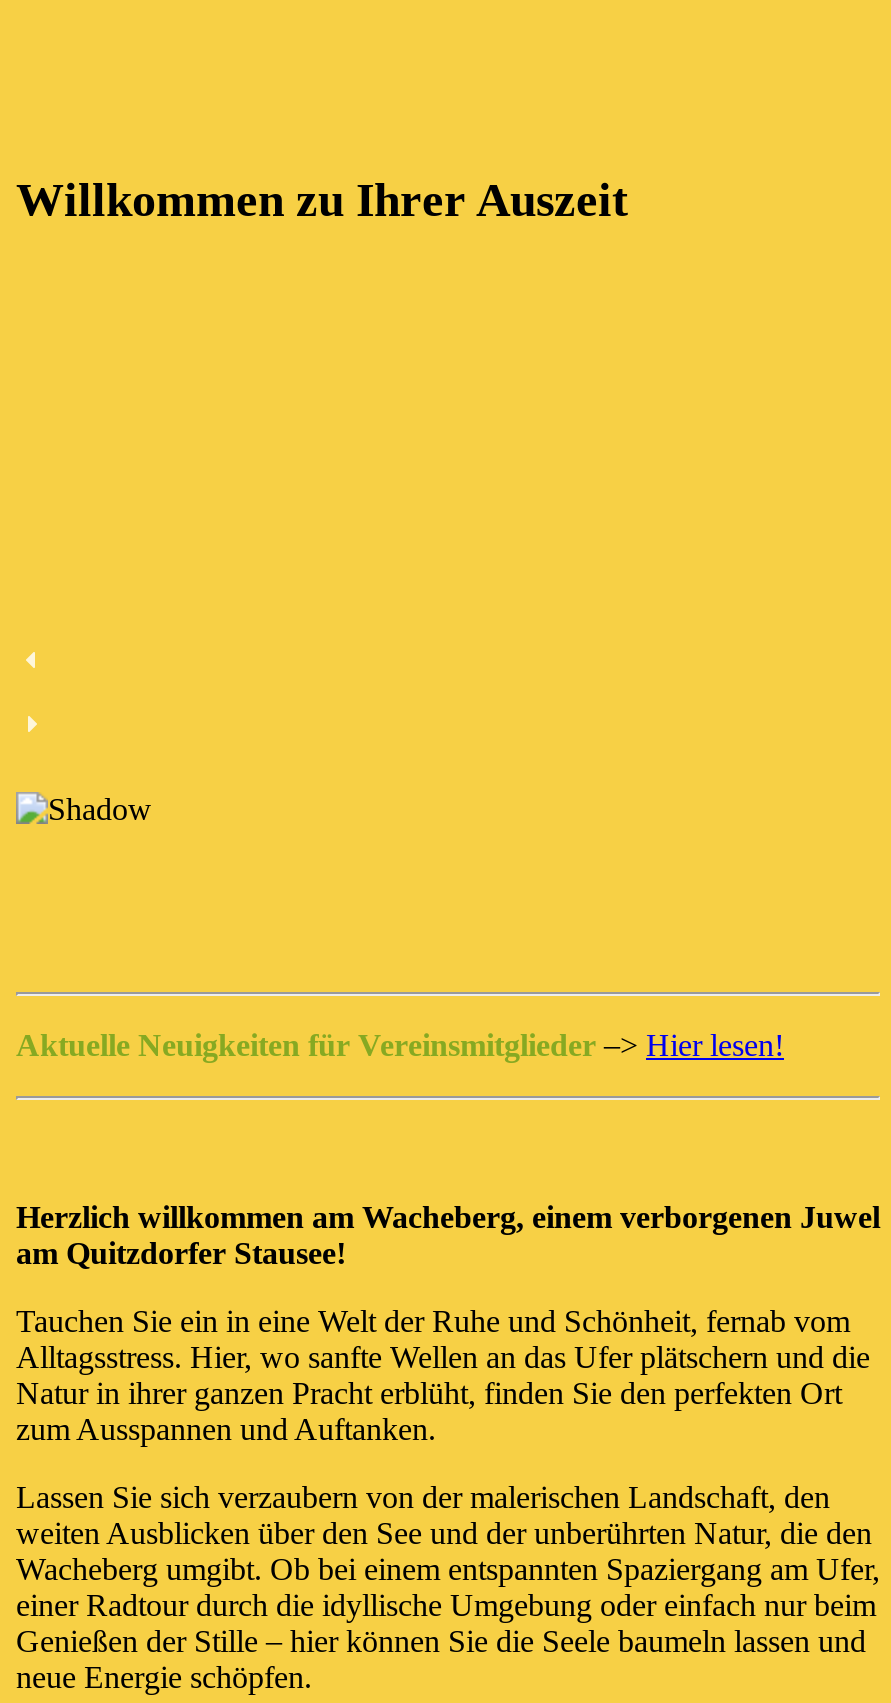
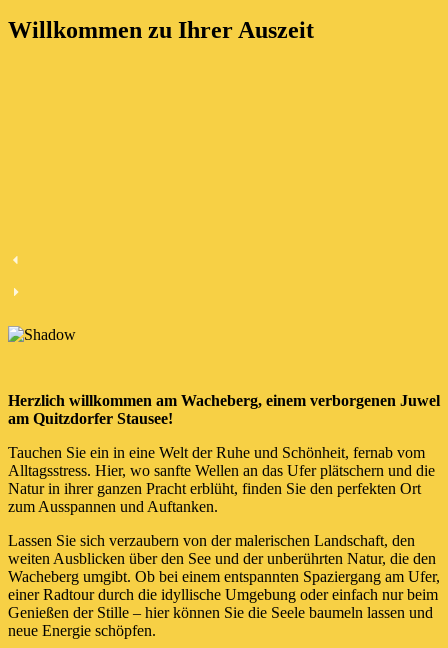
- Aktuelle Neuigkeiten für Vereinsmitglieder –> Hier lesen!
